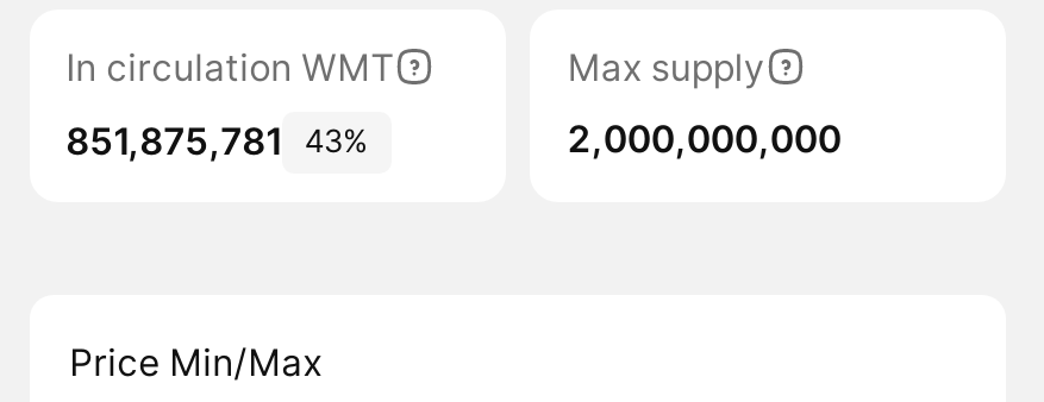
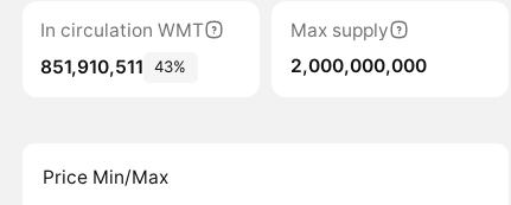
- 851,875,781 43%
+ 851,910,511 43%
